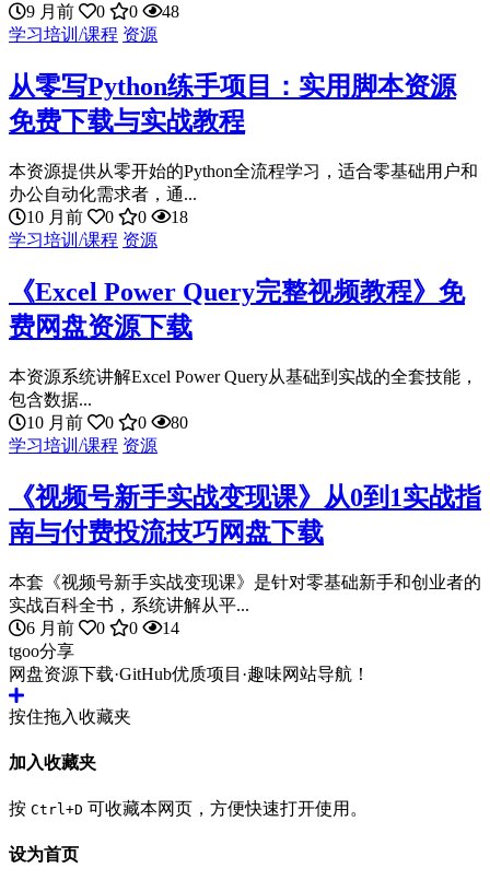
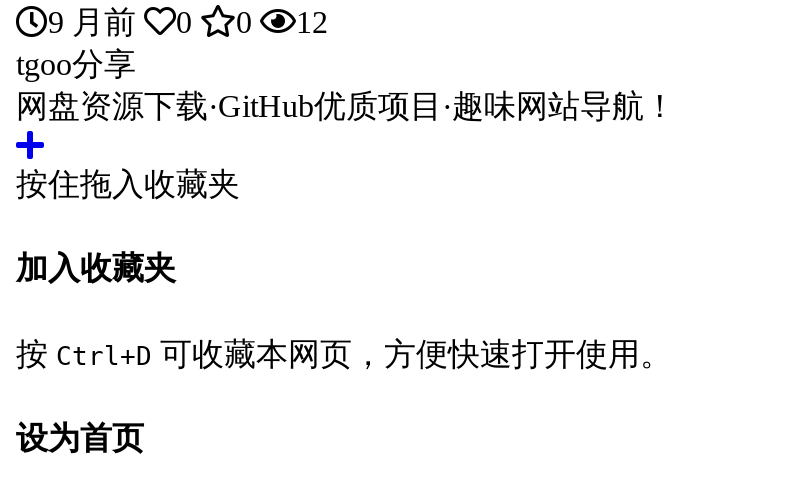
- 48
- 学习培训/课程 资源
- 从零写Python练手项目：实用脚本资源
- 免费下载与实战教程
- 本资源提供从零开始的Python全流程学习，适合零基础用户和
- 办公自动化需求者，通...
- 10 月前
- 0
- 0
- 18
- 学习培训/课程 资源
- 《Excel Power Query完整视频教程》免
- 费网盘资源下载
- 本资源系统讲解Excel Power Query从基础到实战的全套技能，
- 包含数据...
- 10 月前
- 0
- 0
- 80
- 学习培训/课程 资源
- 《视频号新手实战变现课》从0到1实战指
- 南与付费投流技巧网盘下载
- 本套《视频号新手实战变现课》是针对零基础新手和创业者的
- 实战百科全书，系统讲解从平...
- 6 月前
- 0
- 0
- 14
+ 12
